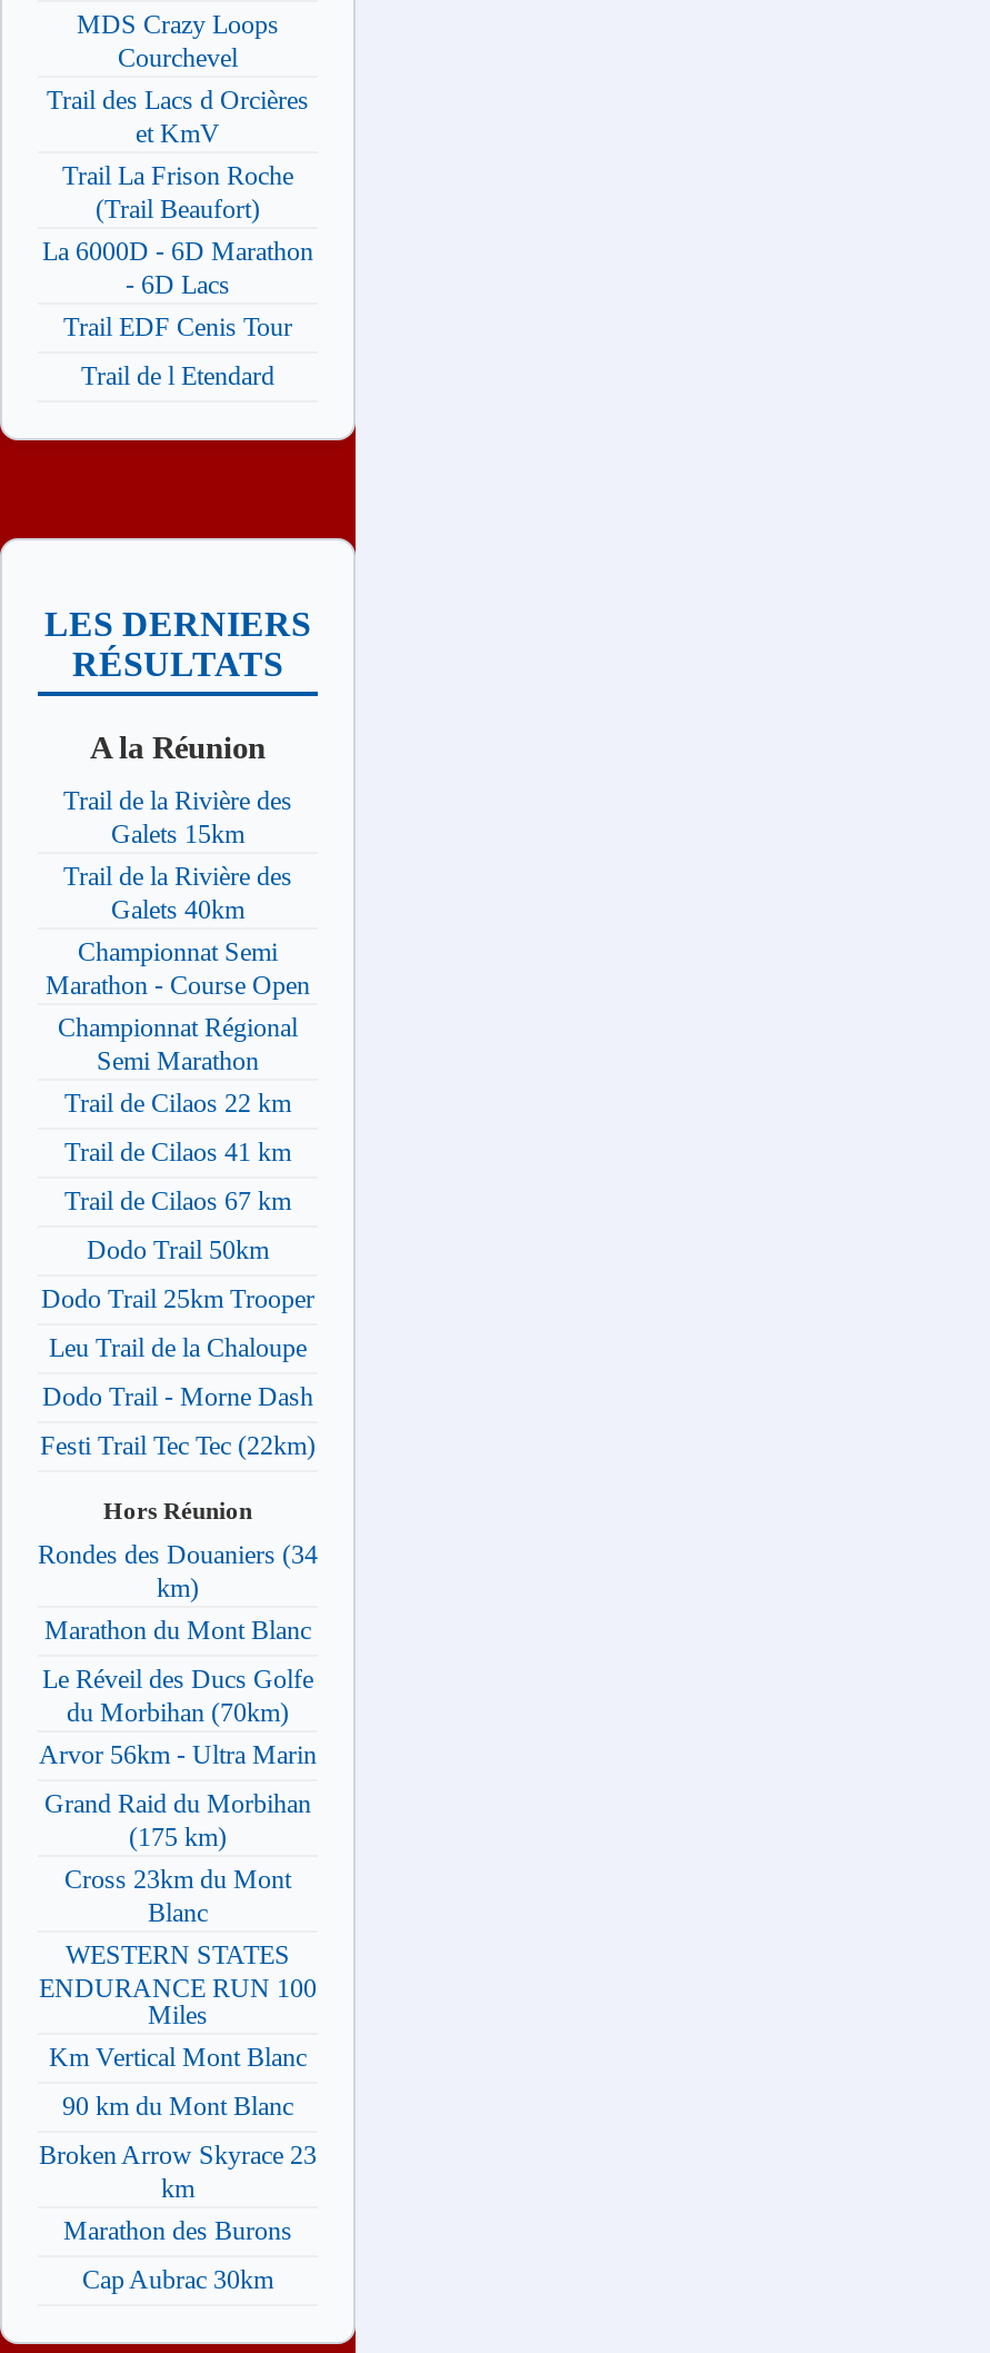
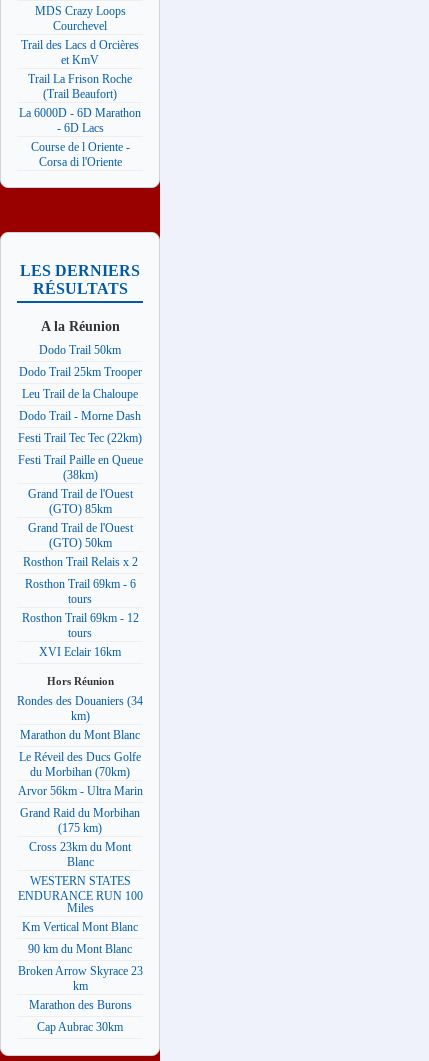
- Trail EDF Cenis Tour
- Trail de l Etendard
+ Course de l Oriente -
+ Corsa di l'Oriente

- Trail de la Rivière des
- Galets 15km
- Trail de la Rivière des
- Galets 40km
- Championnat Semi
- Marathon - Course Open
- Championnat Régional
- Semi Marathon
- Trail de Cilaos 22 km
- Trail de Cilaos 41 km
- Trail de Cilaos 67 km

moved up: Dodo Trail 50km | Dodo Trail 25km Trooper | Leu Trail de la Chaloupe | Dodo Trail - Morne Dash | Festi Trail Tec Tec (22km)

+ Festi Trail Paille en Queue
+ (38km)
+ Grand Trail de l'Ouest
+ (GTO) 85km
+ Grand Trail de l'Ouest
+ (GTO) 50km
+ Rosthon Trail Relais x 2
+ Rosthon Trail 69km - 6
+ tours
+ Rosthon Trail 69km - 12
+ tours
+ XVI Eclair 16km
